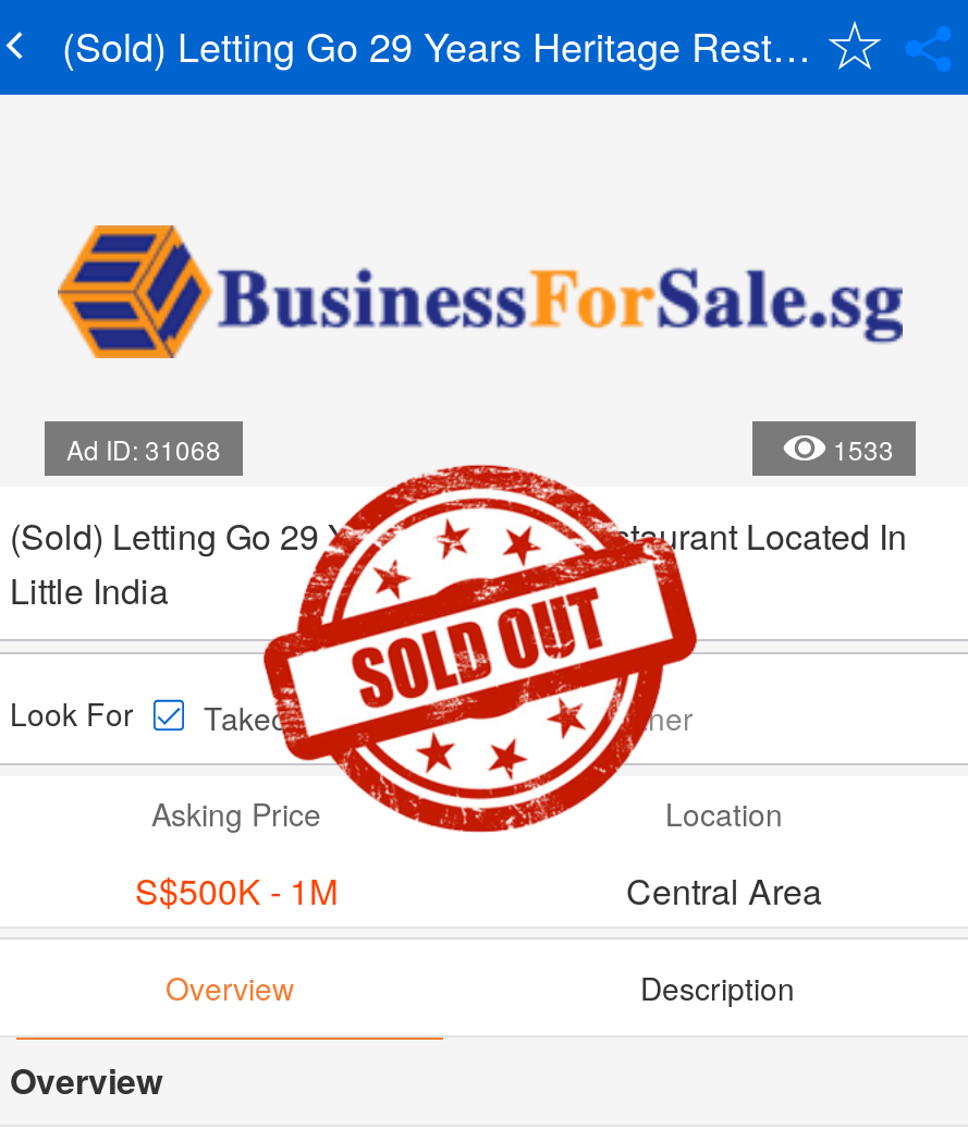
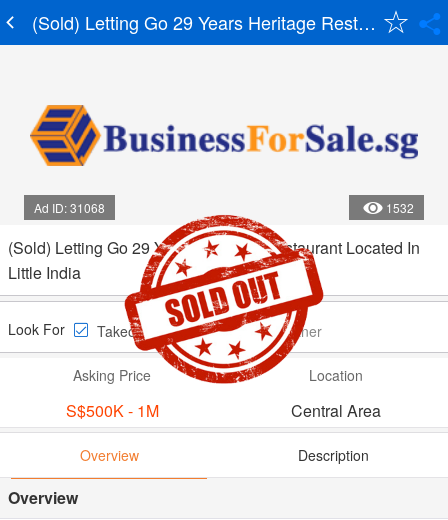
- 1533
+ 1532
